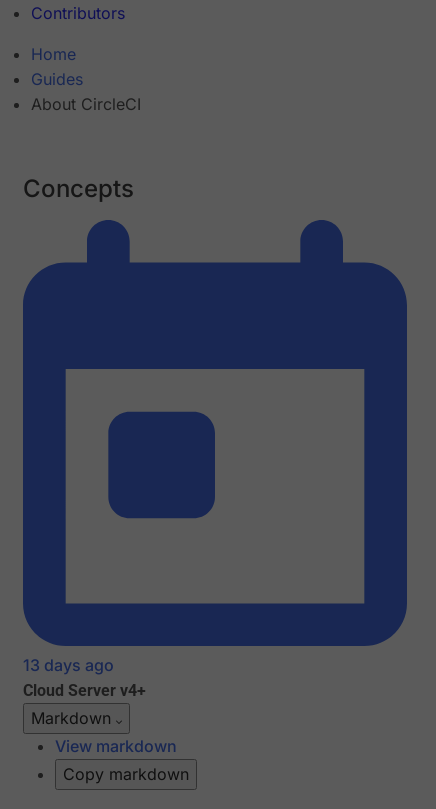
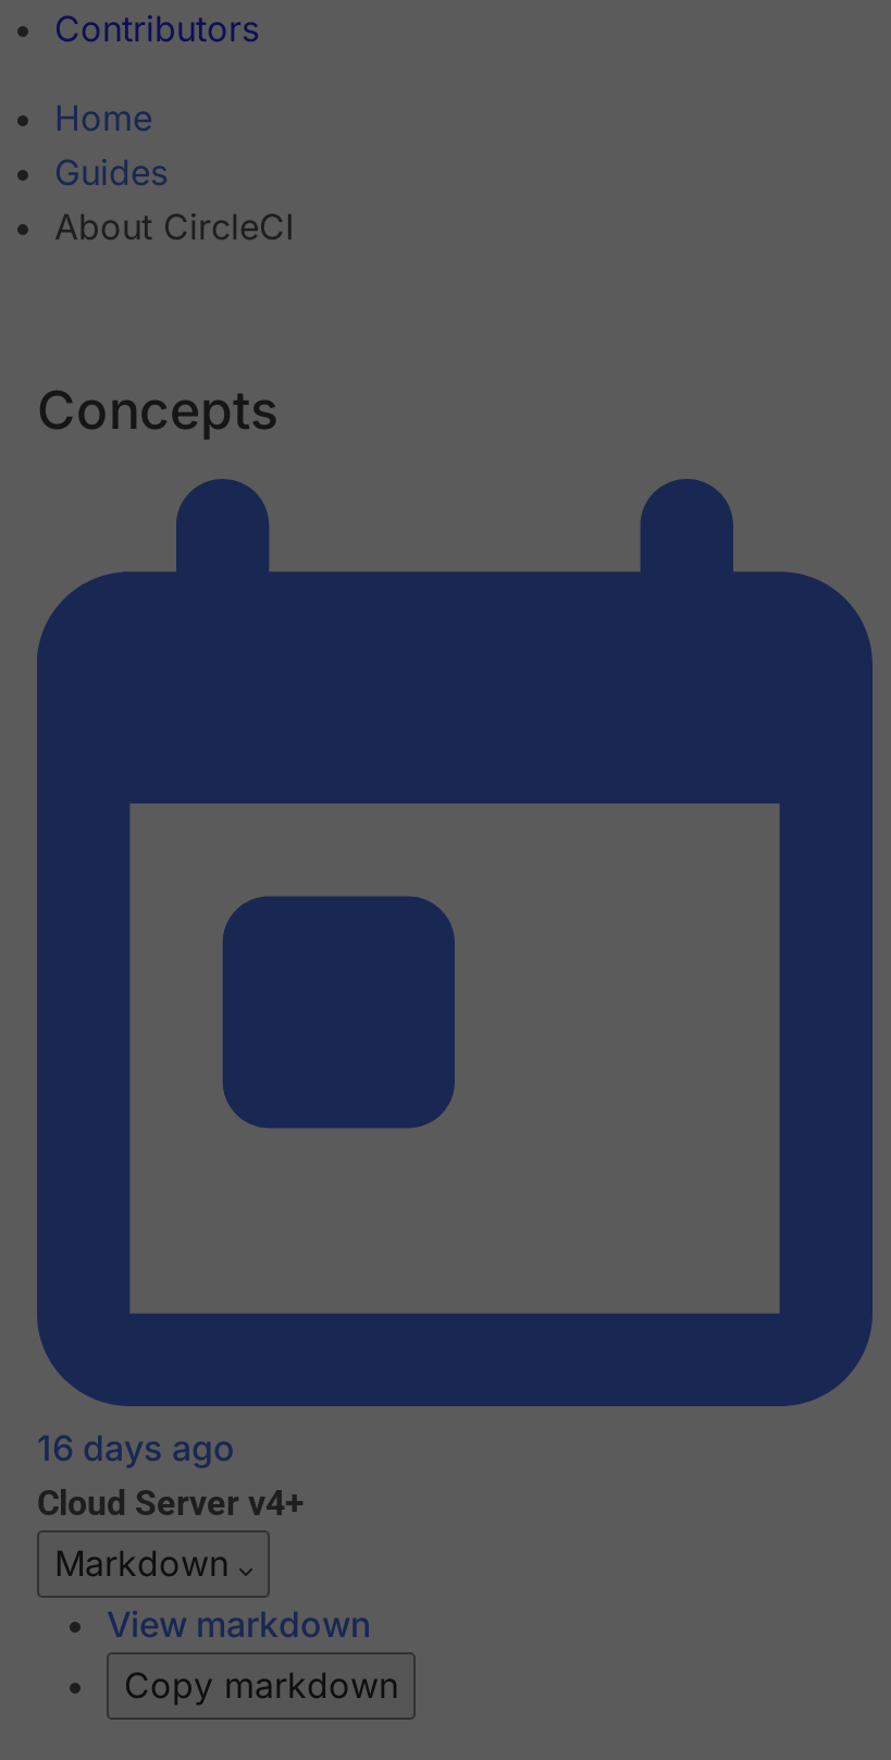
- 13 days ago
+ 16 days ago
